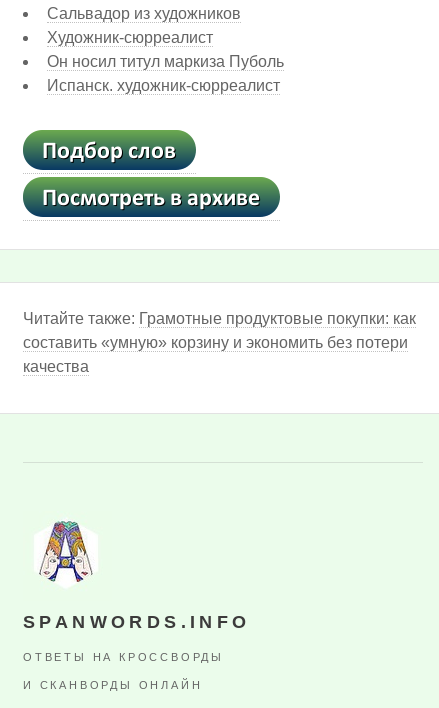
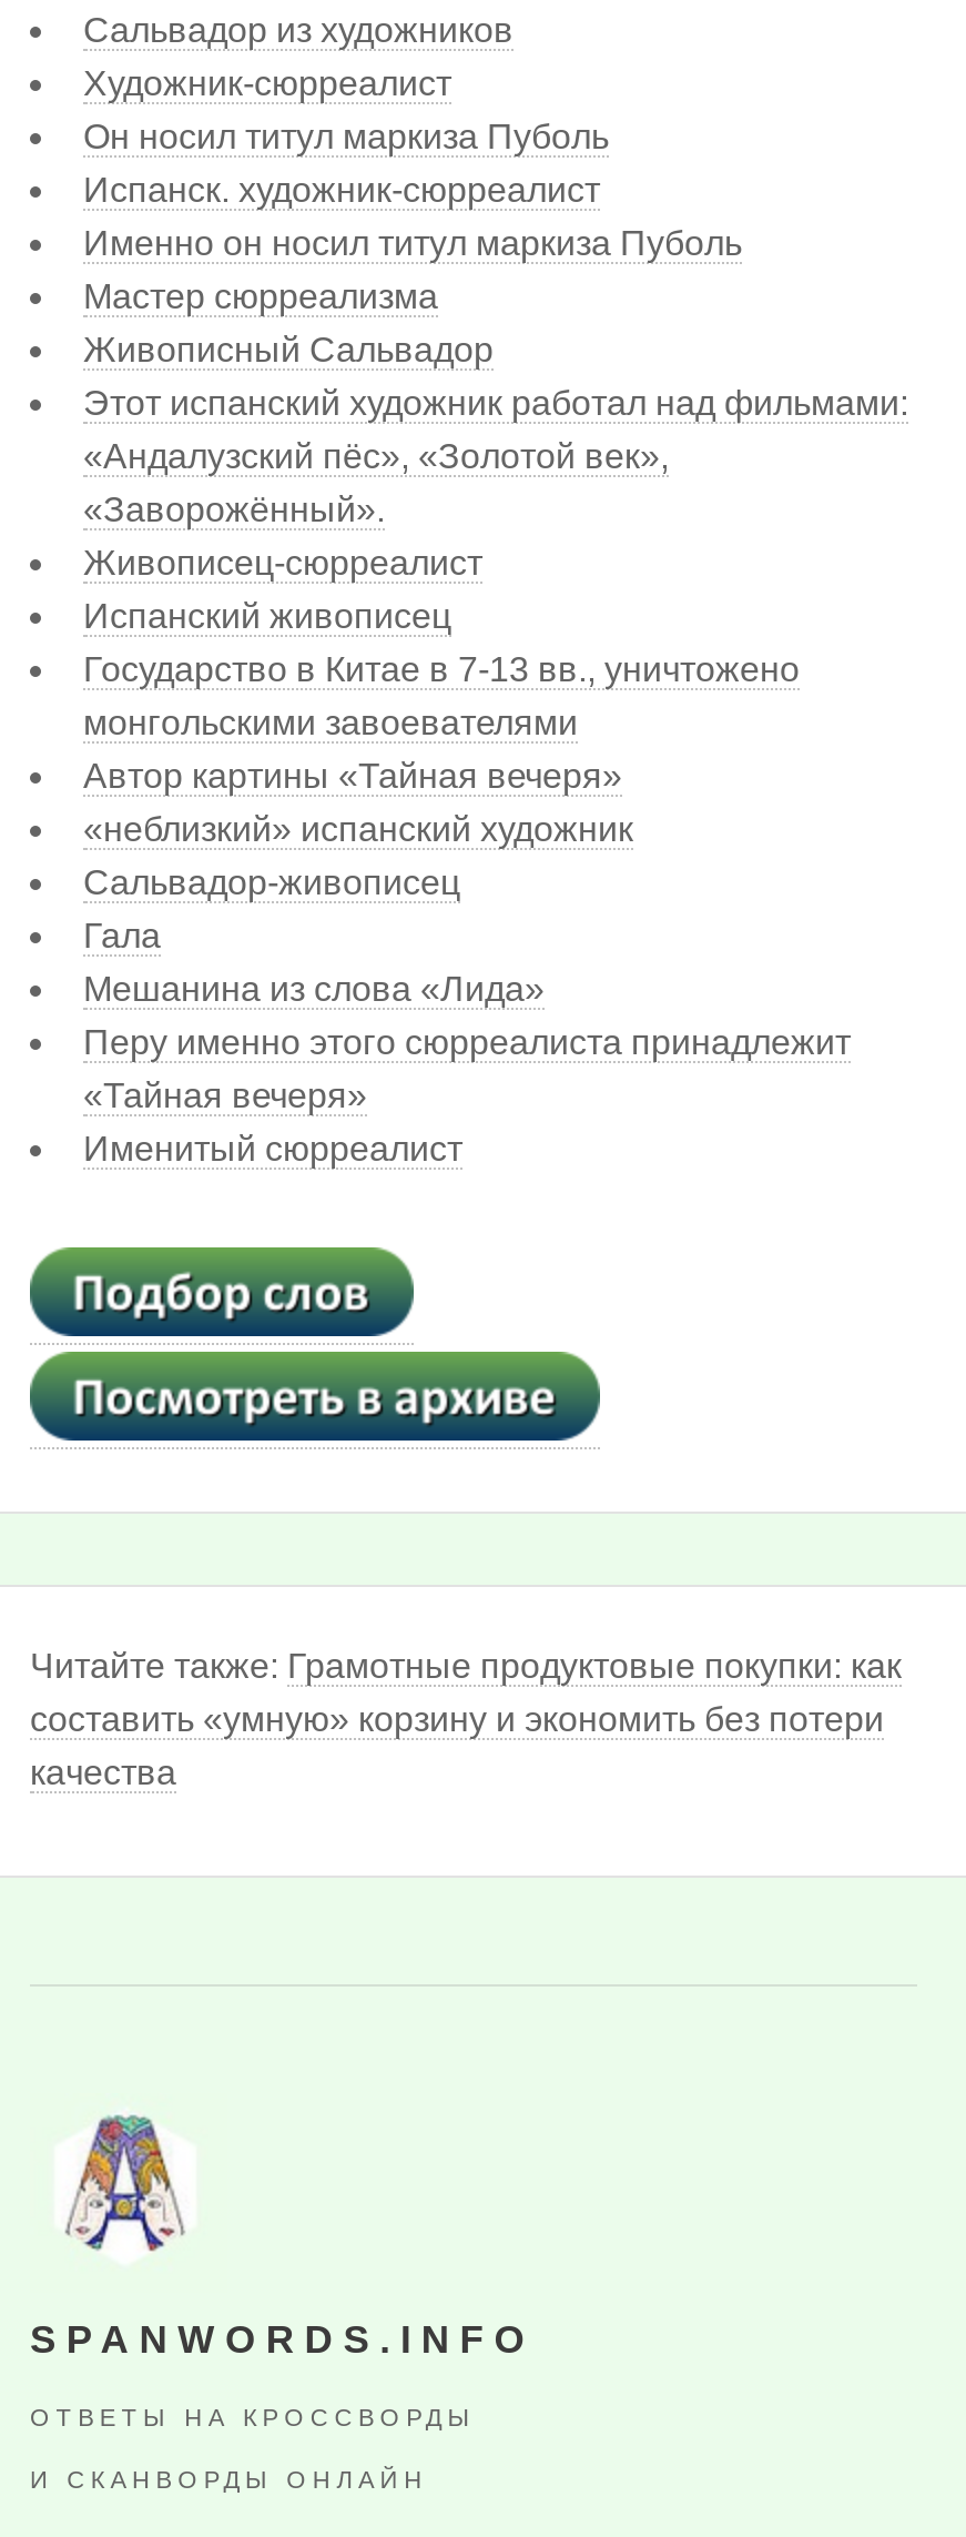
+ Именно он носил титул маркиза Пуболь
+ Мастер сюрреализма
+ Живописный Сальвадор
+ Этот испанский художник работал над фильмами:
+ «Андалузский пёс», «Золотой век»,
+ «Заворожённый».
+ Живописец-сюрреалист
+ Испанский живописец
+ Государство в Китае в 7-13 вв., уничтожено
+ монгольскими завоевателями
+ Автор картины «Тайная вечеря»
+ «неблизкий» испанский художник
+ Сальвадор-живописец
+ Гала
+ Мешанина из слова «Лида»
+ Перу именно этого сюрреалиста принадлежит
+ «Тайная вечеря»
+ Именитый сюрреалист
